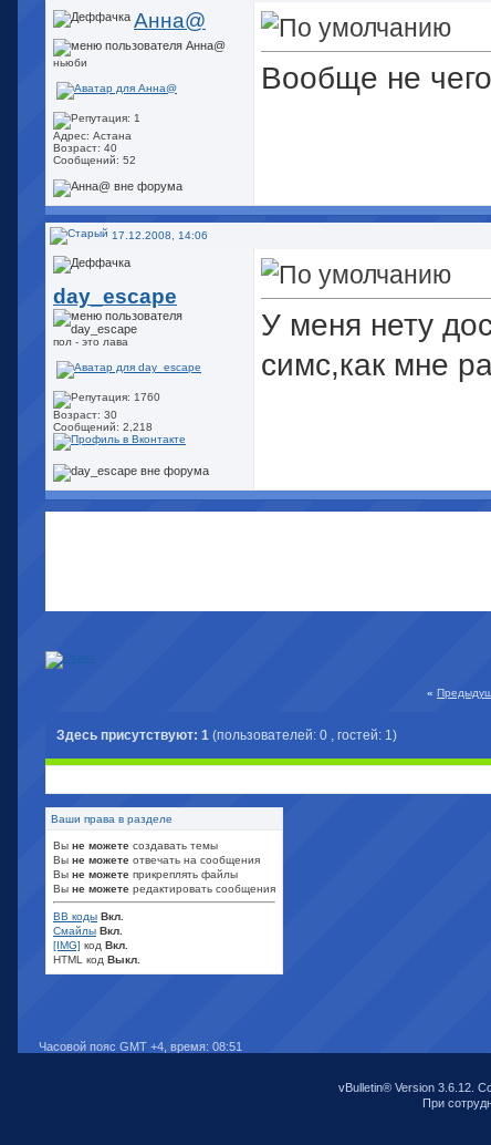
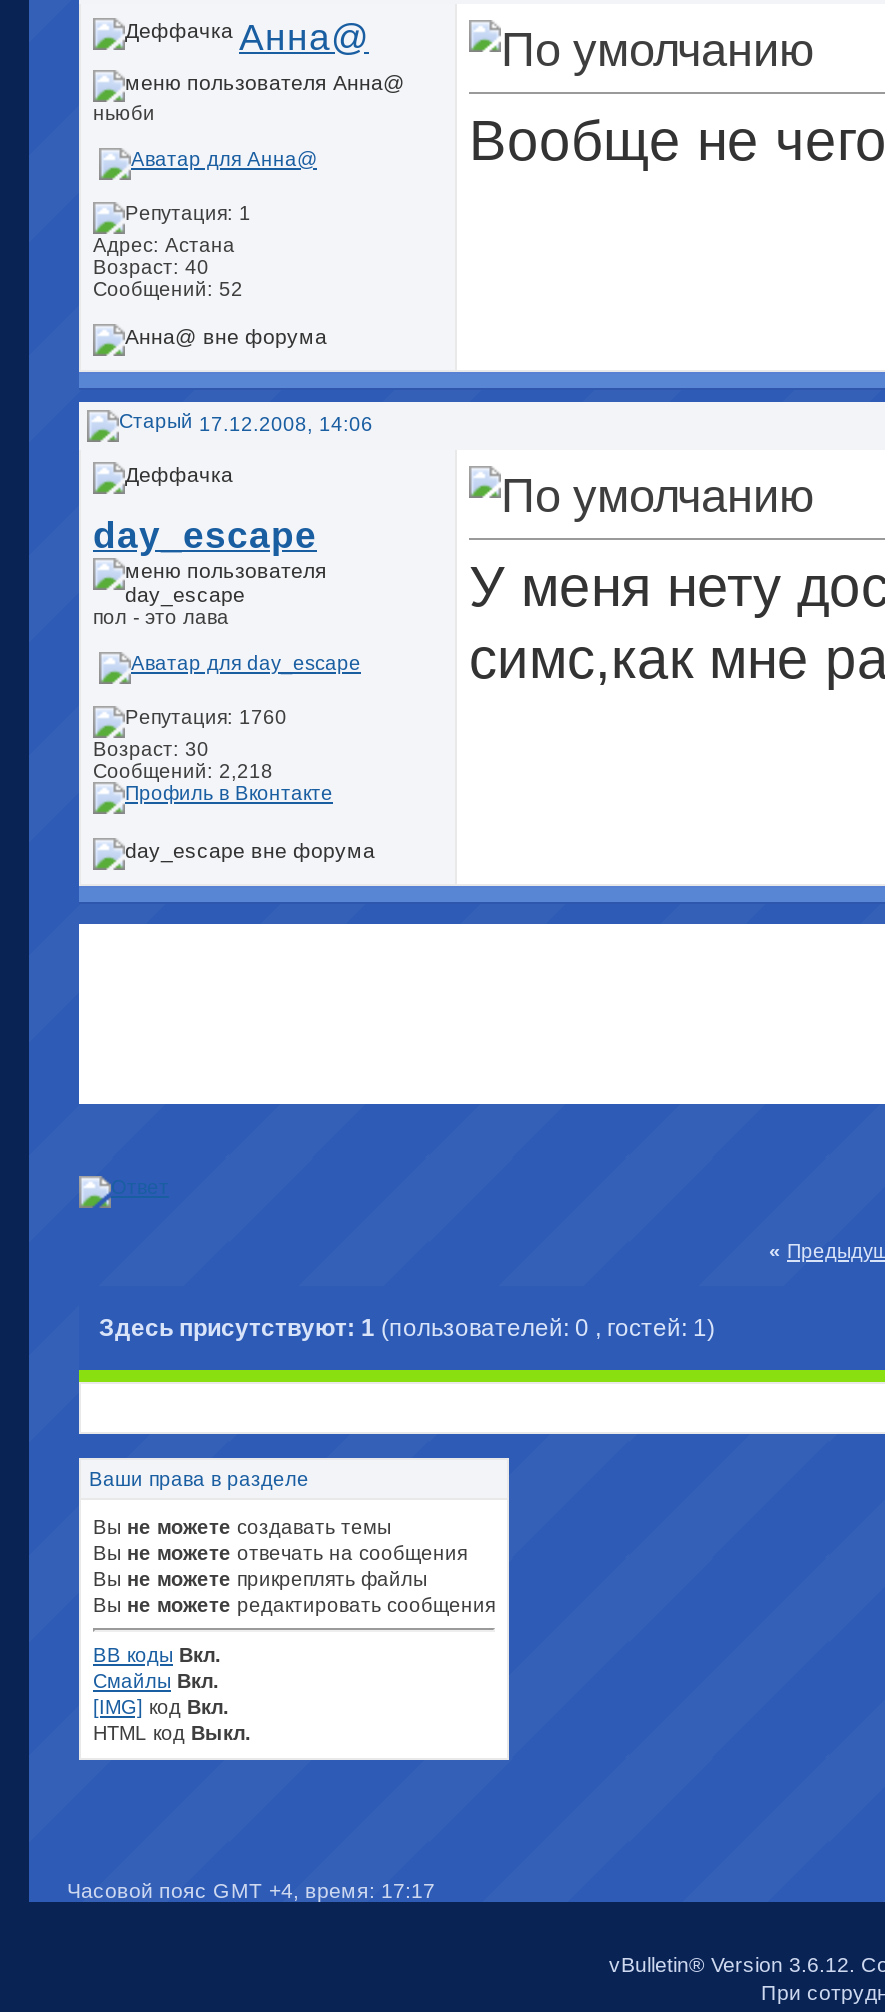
- Часовой пояс GMT +4, время: 08:51
+ Часовой пояс GMT +4, время: 17:17
